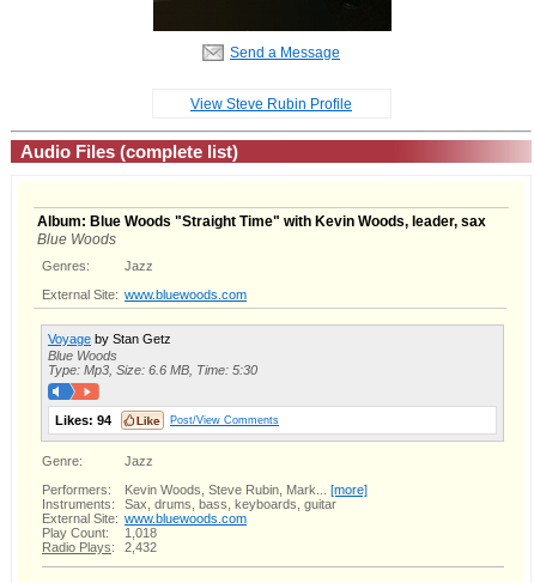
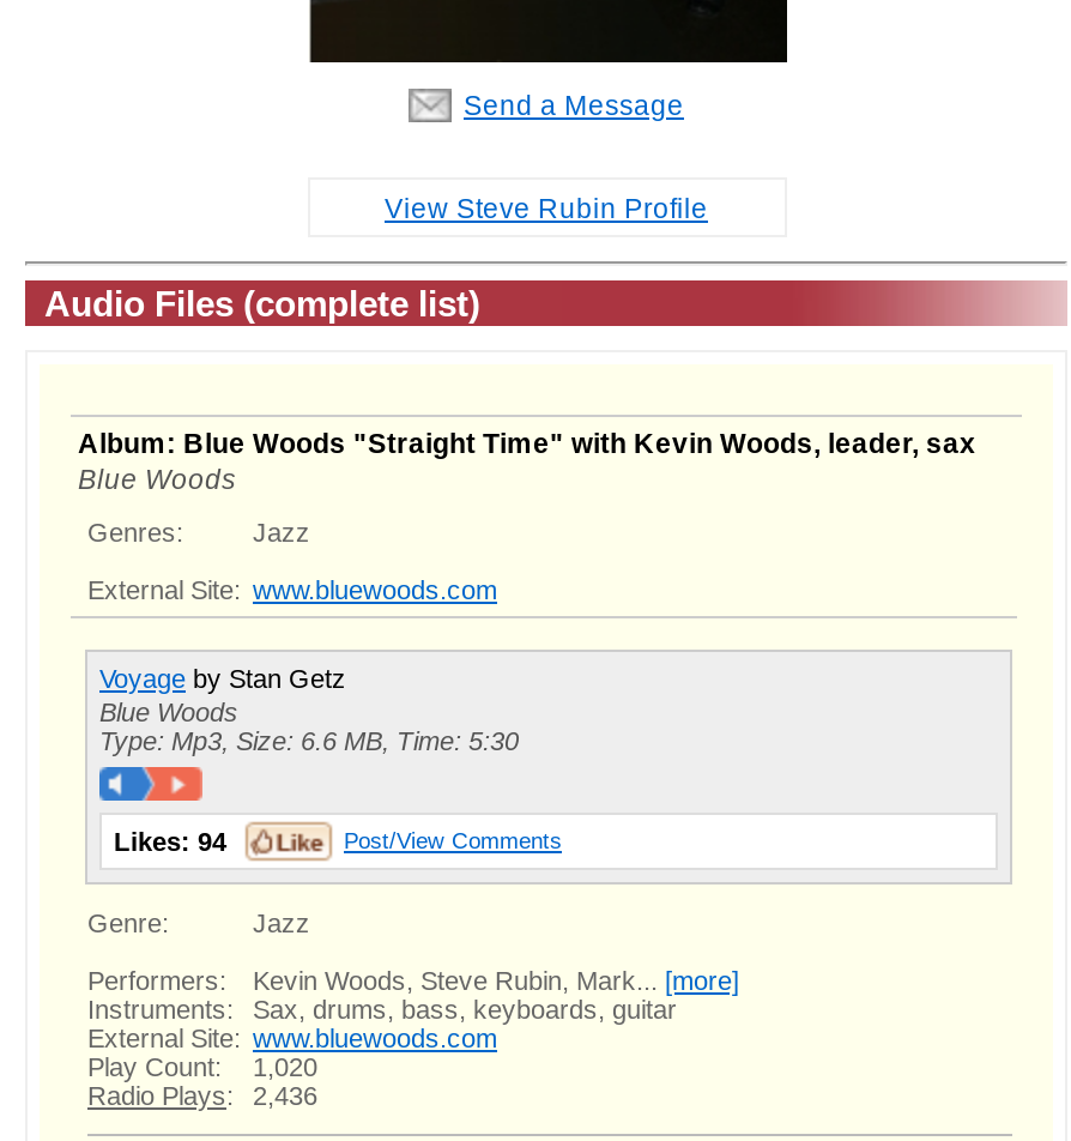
- Play Count: 1,018
+ Play Count: 1,020

- Radio Plays: 2,432
+ Radio Plays: 2,436
